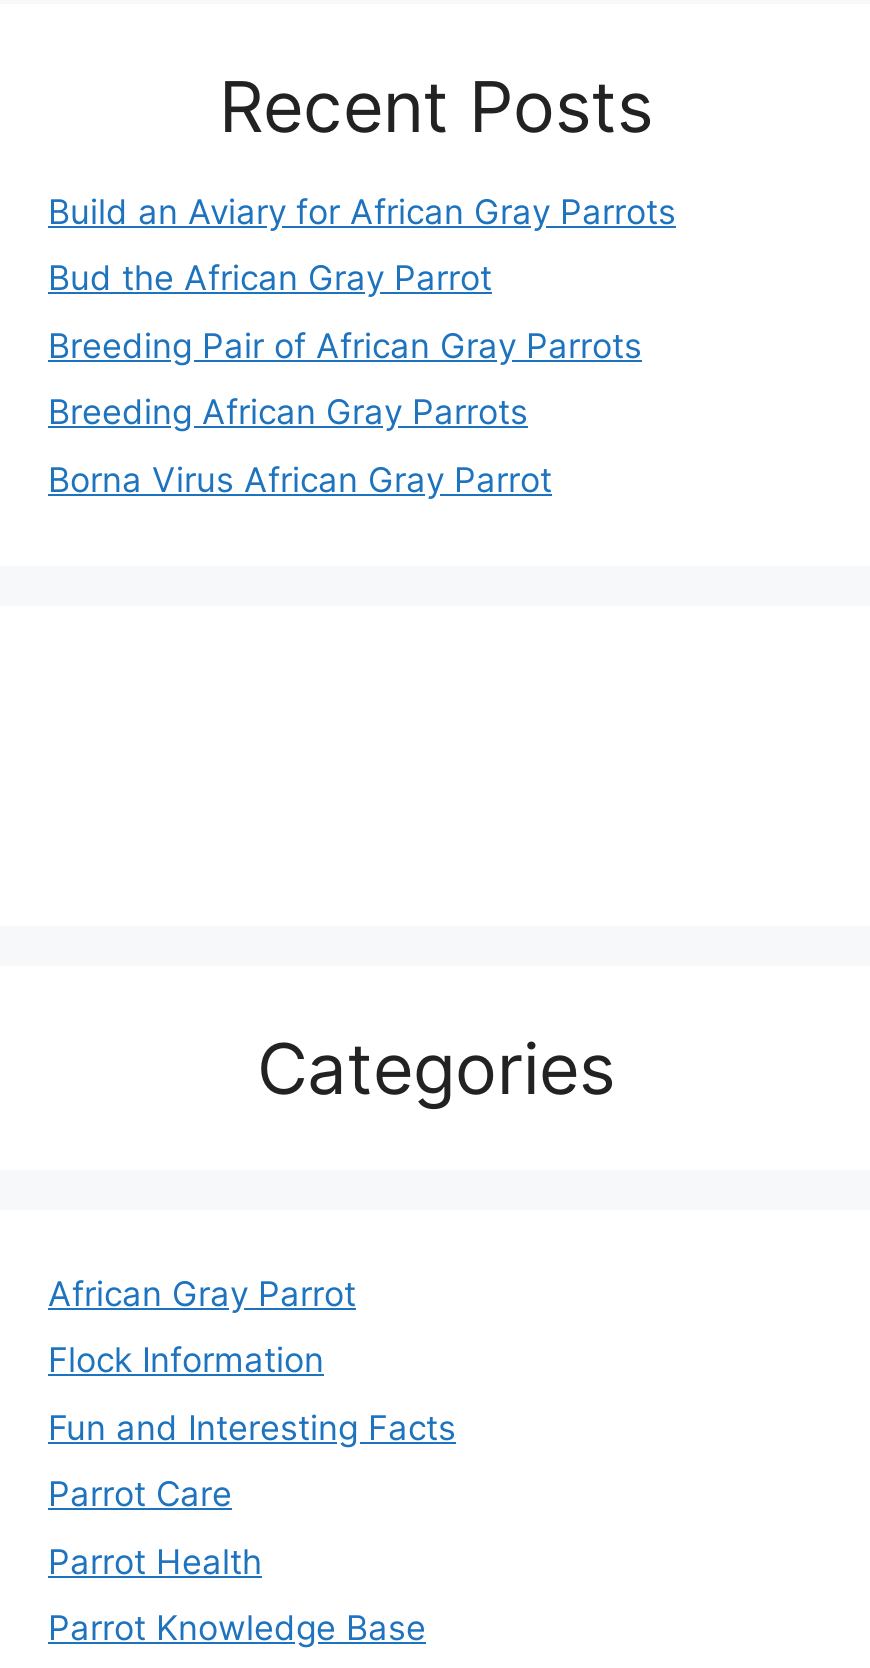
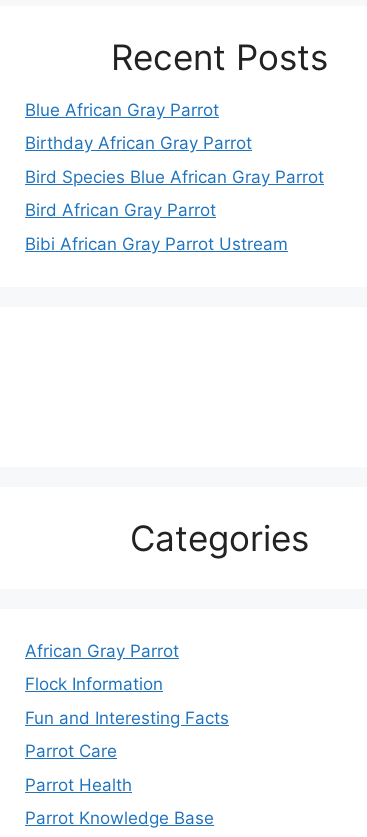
- Build an Aviary for African Gray Parrots
+ Blue African Gray Parrot

- Bud the African Gray Parrot
+ Birthday African Gray Parrot

- Breeding Pair of African Gray Parrots
+ Bird Species Blue African Gray Parrot

- Breeding African Gray Parrots
+ Bird African Gray Parrot

- Borna Virus African Gray Parrot
+ Bibi African Gray Parrot Ustream
